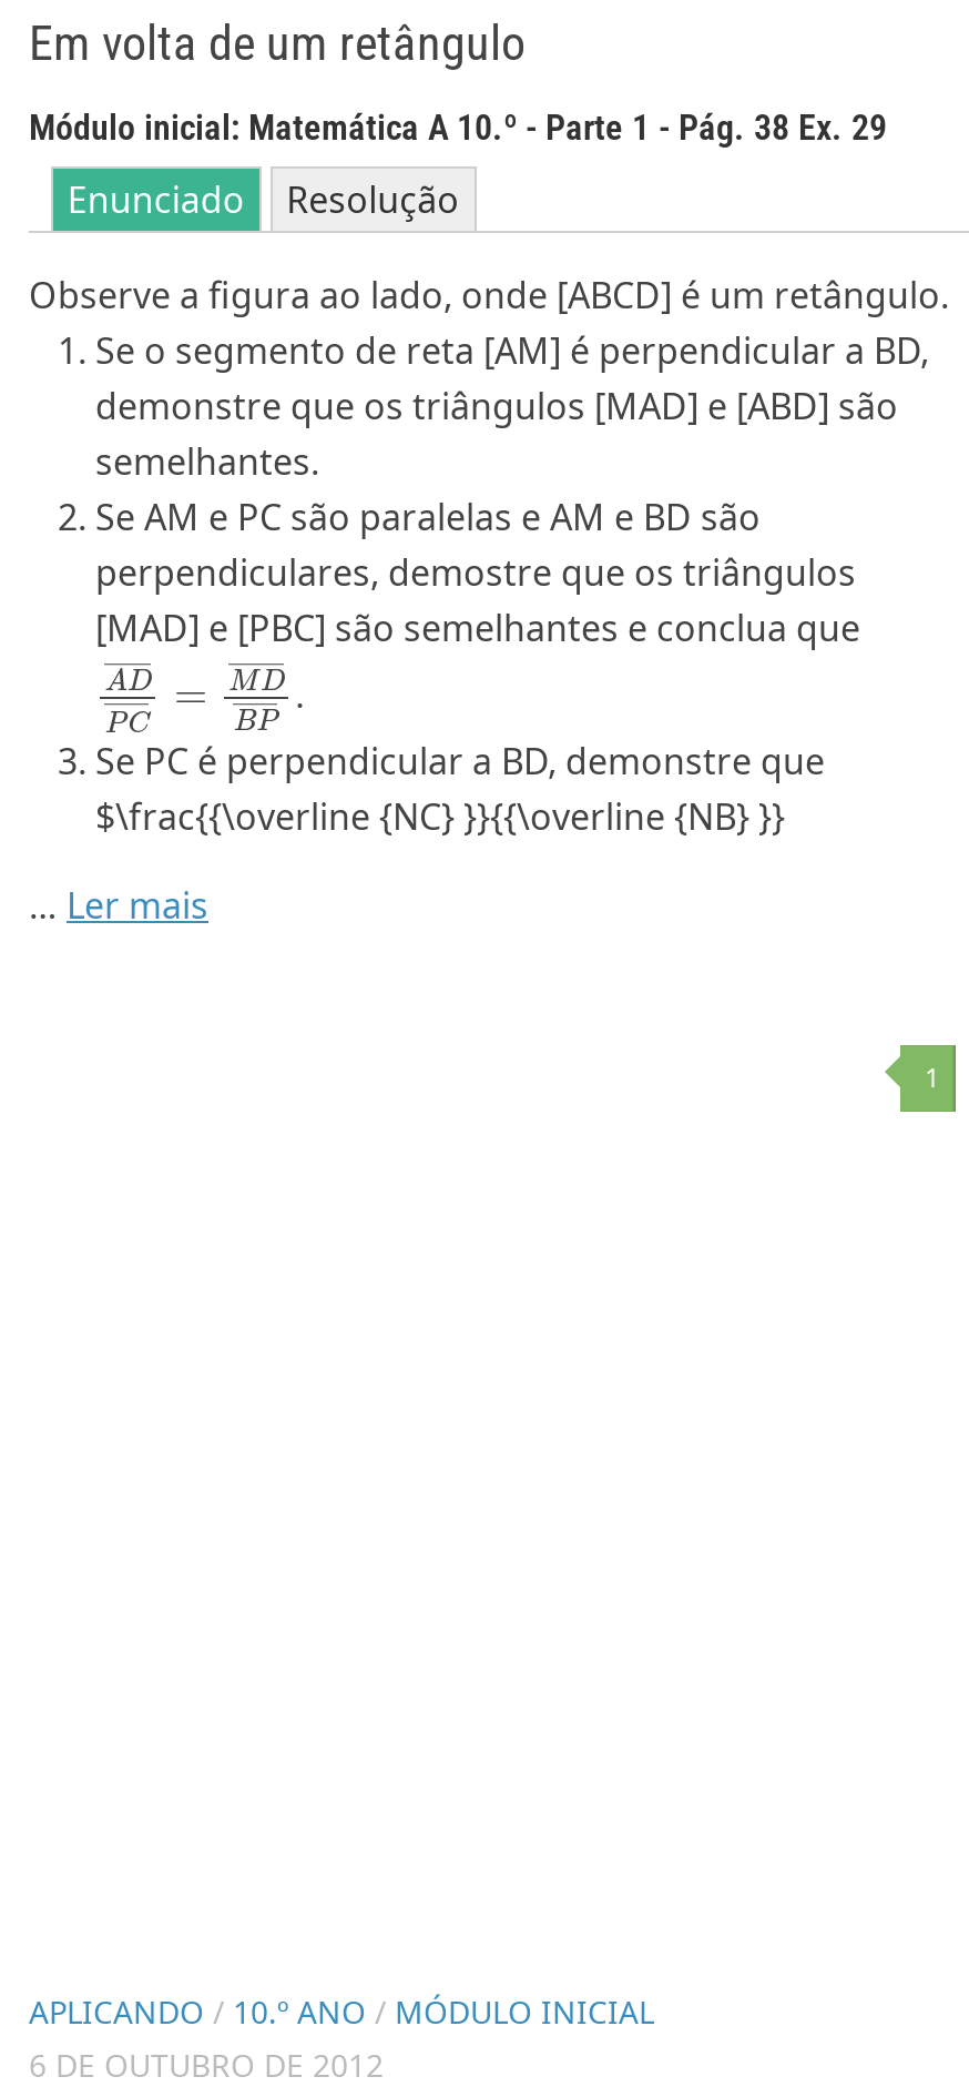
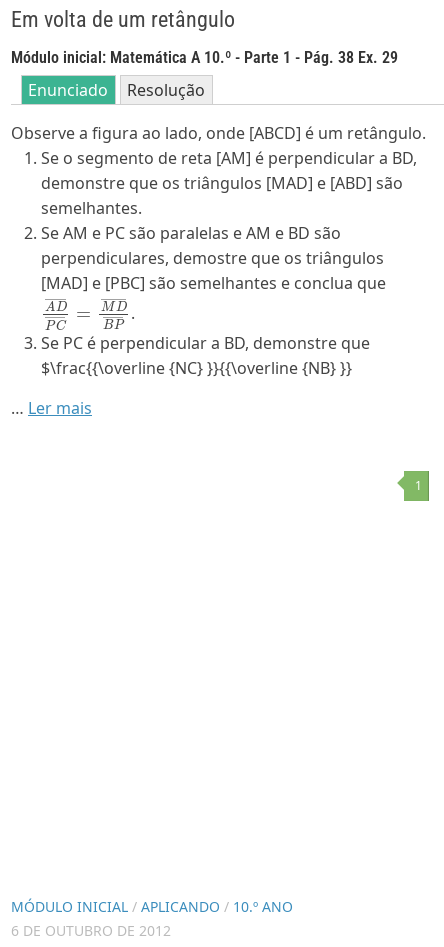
- APLICANDO / 10.º ANO / MÓDULO INICIAL
+ MÓDULO INICIAL / APLICANDO / 10.º ANO
